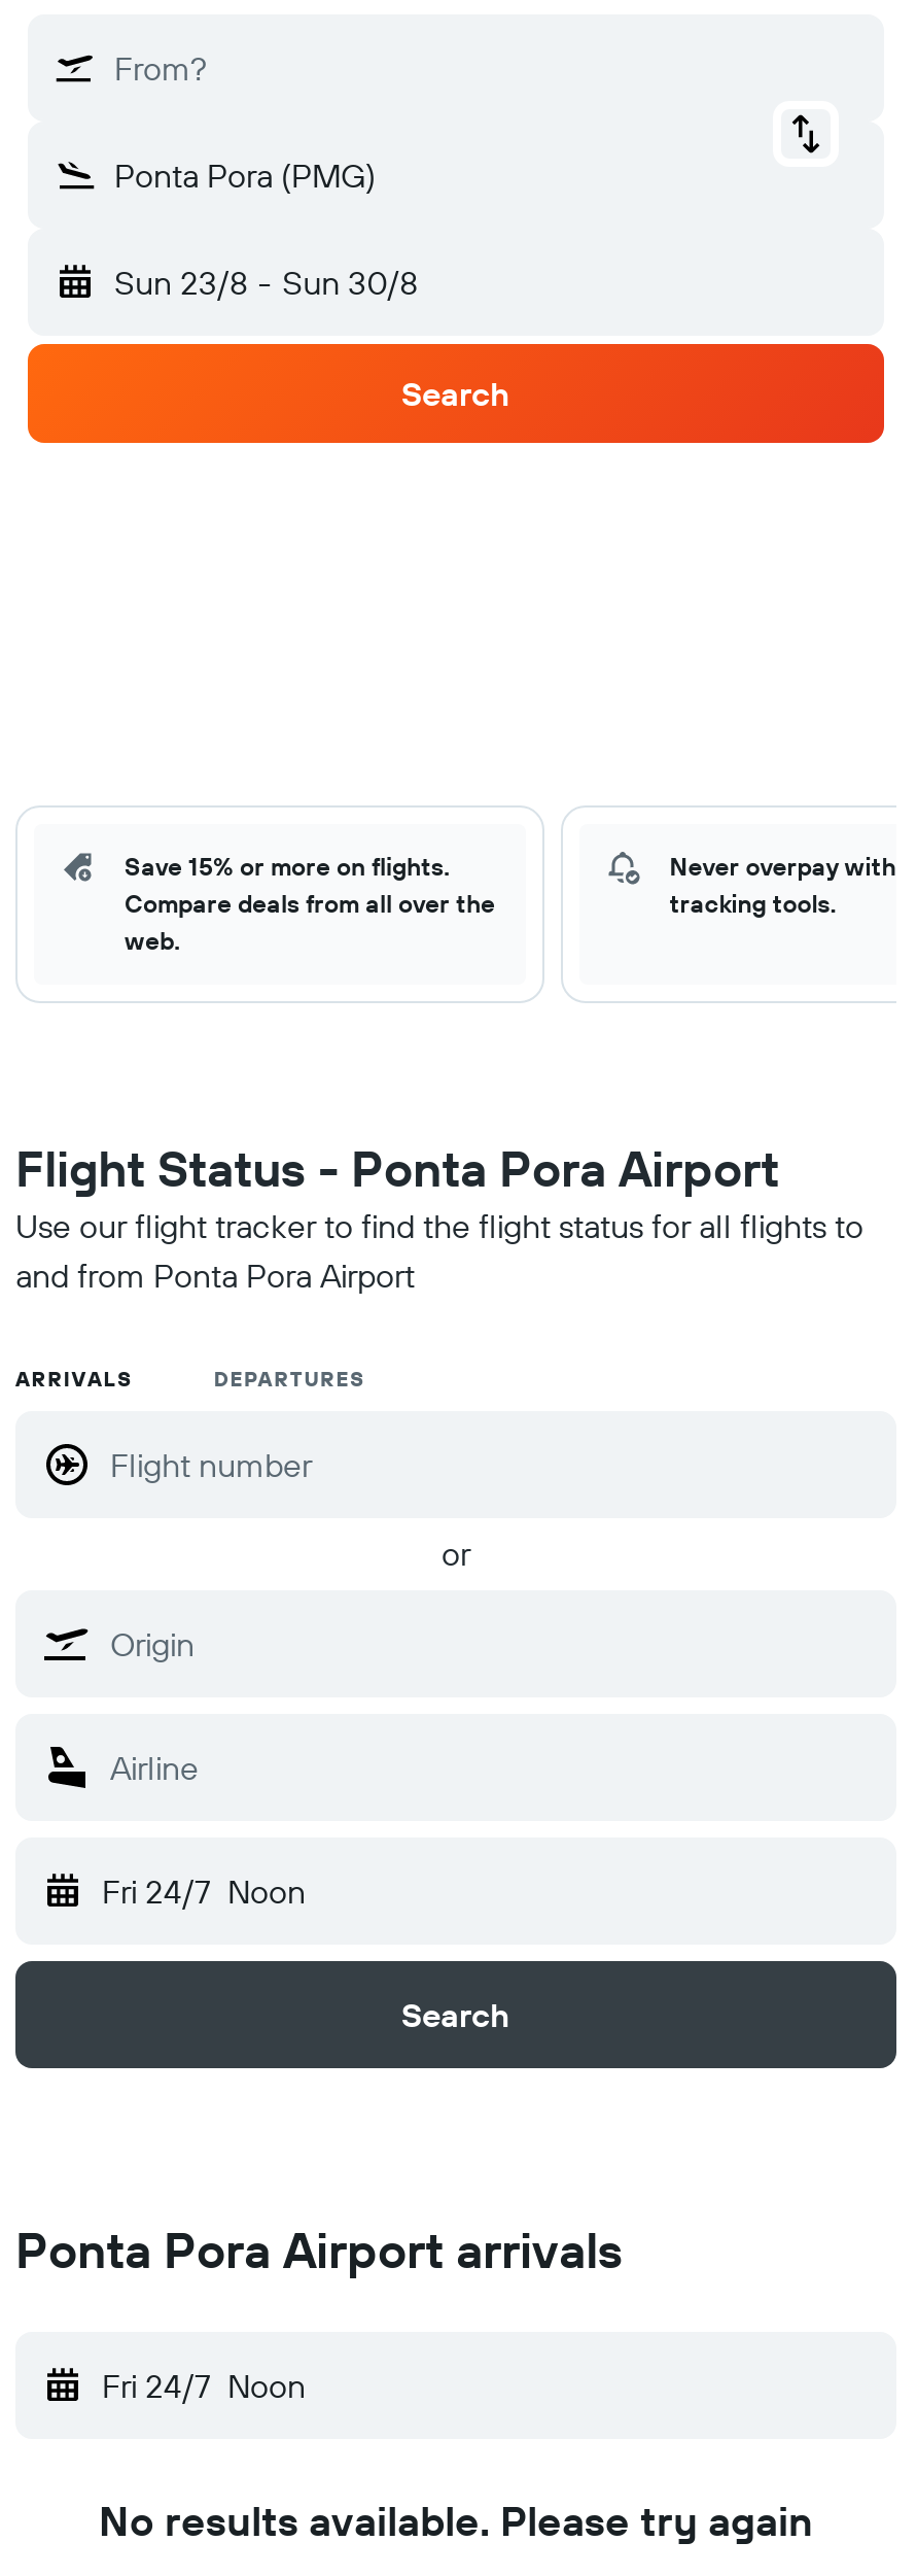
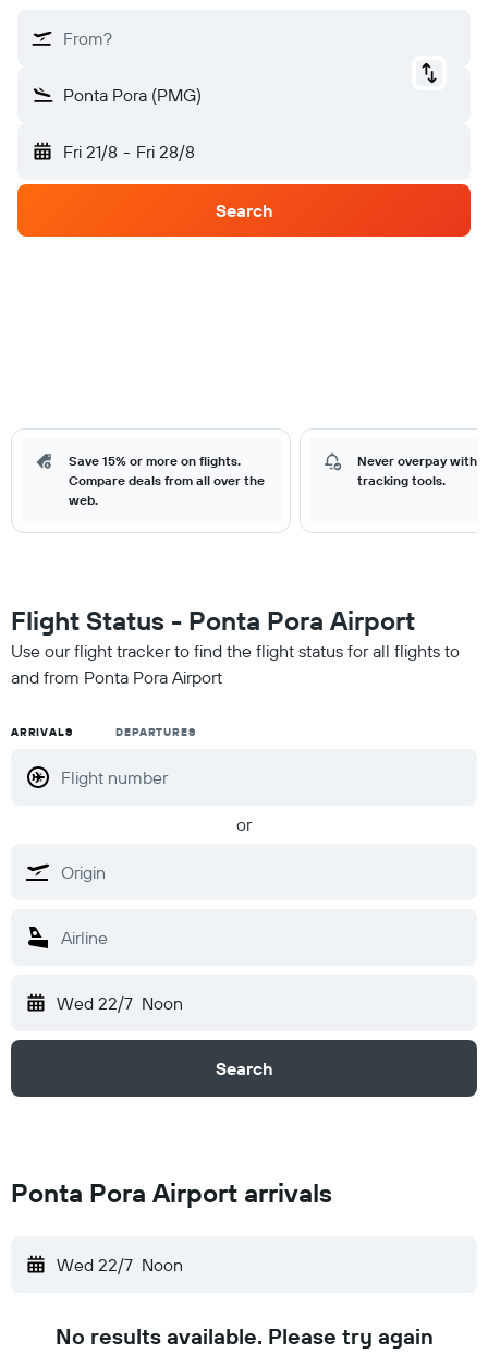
- Sun 23/8 - Sun 30/8
+ Fri 21/8 - Fri 28/8

- Fri 24/7 Noon
+ Wed 22/7 Noon

- Fri 24/7 Noon
+ Wed 22/7 Noon
